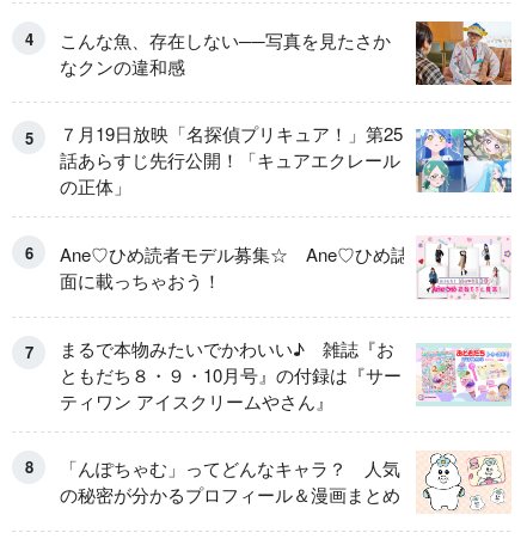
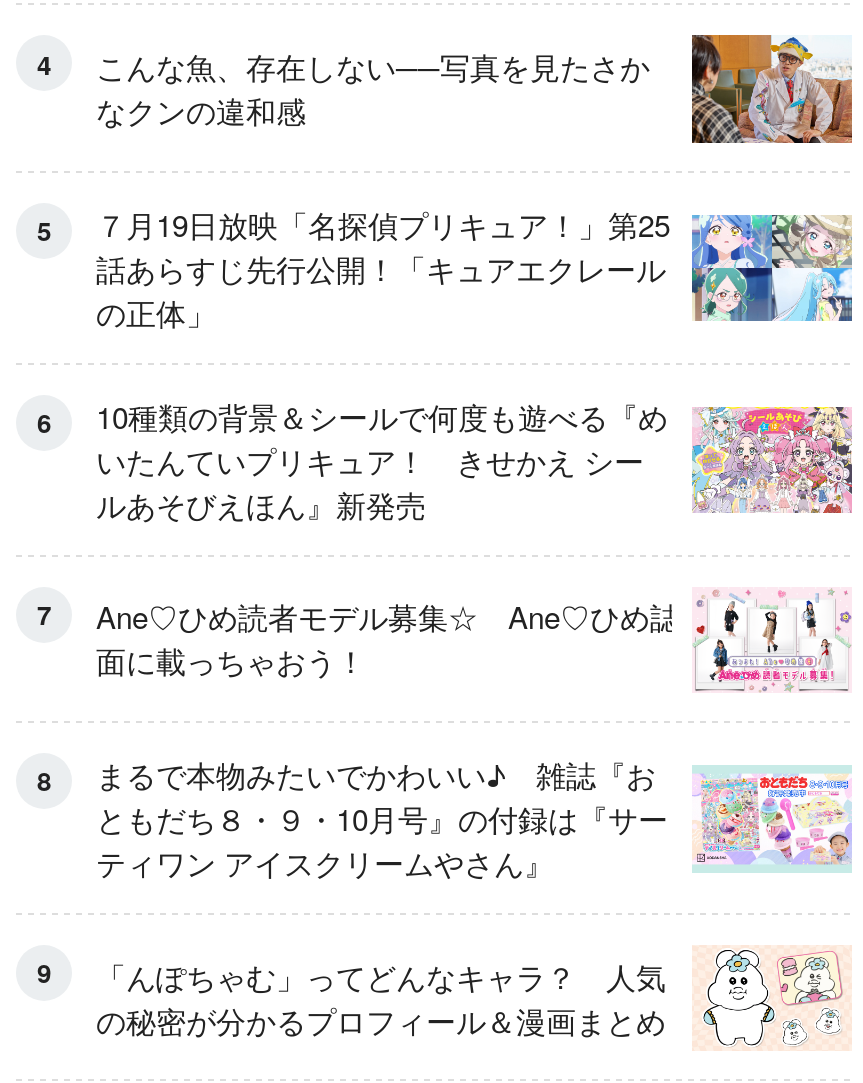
+ [image]
+ 10種類の背景＆シールで何度も遊べる『め
+ いたんていプリキュア！ きせかえ シー
+ ルあそびえほん』新発売
